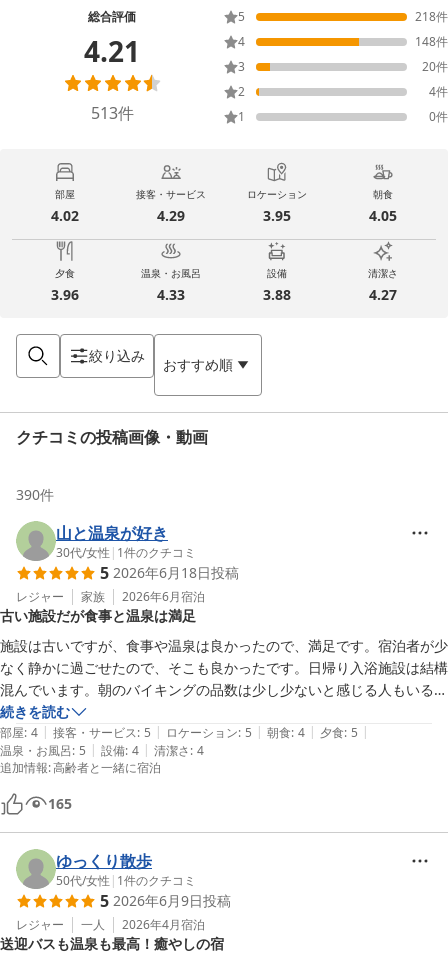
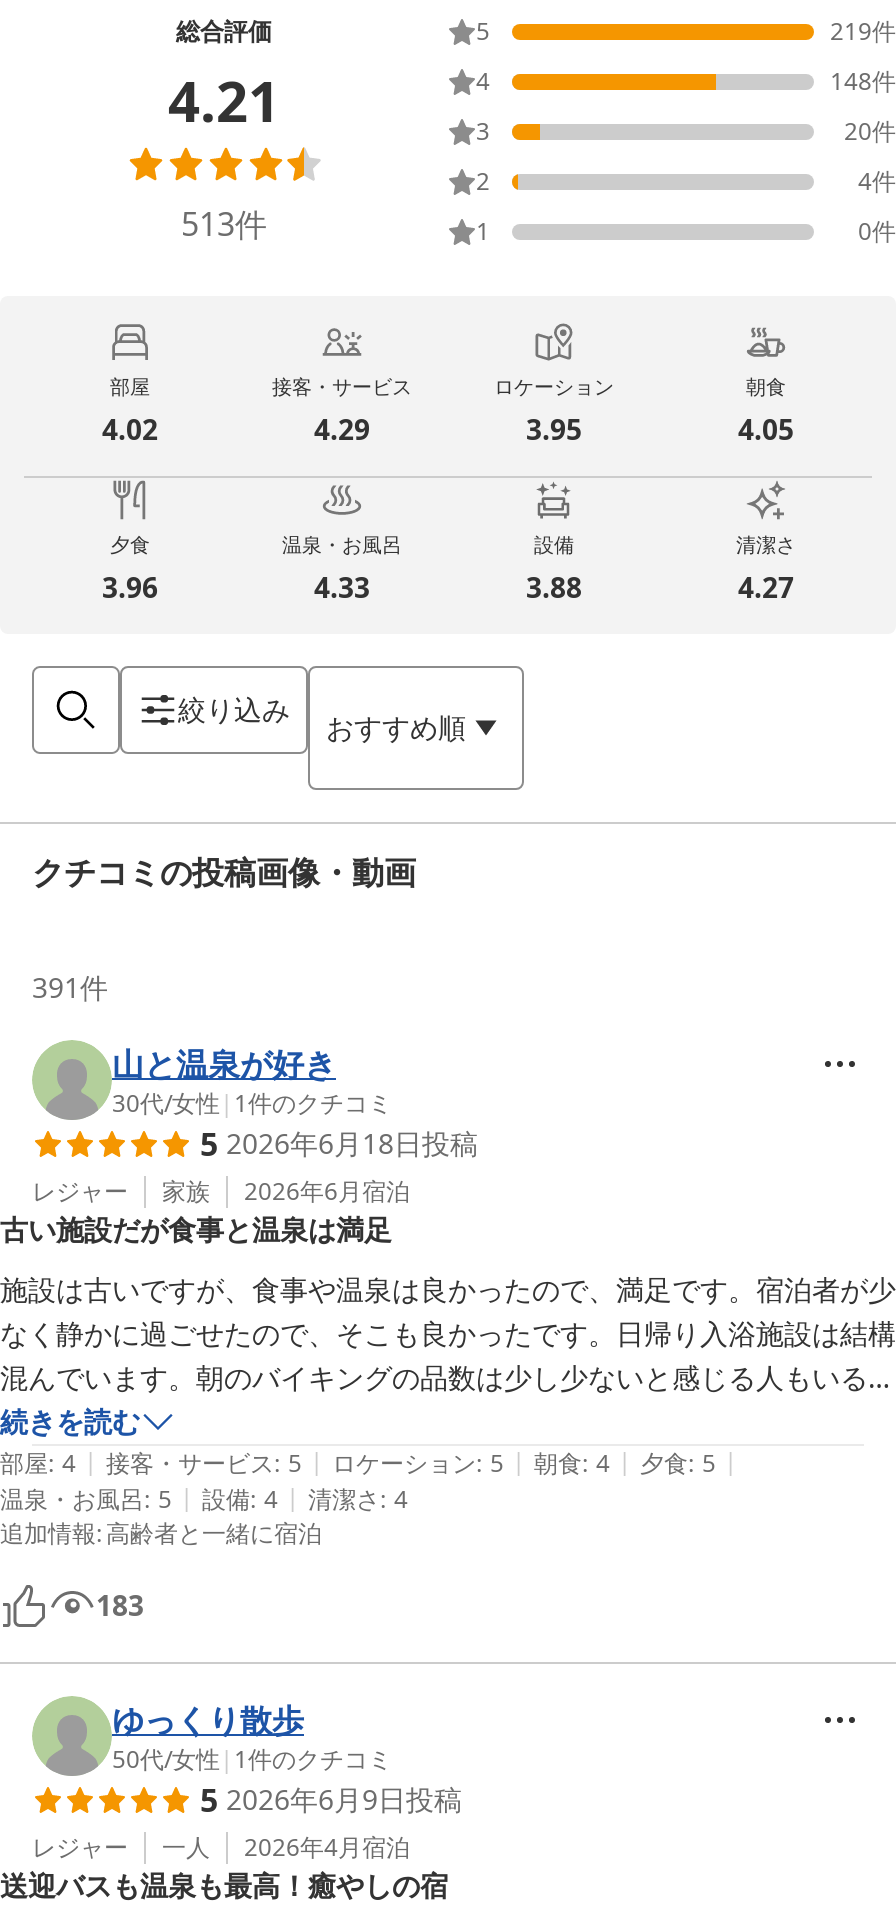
- 218件
+ 219件

- 390件
+ 391件

- 165
+ 183
